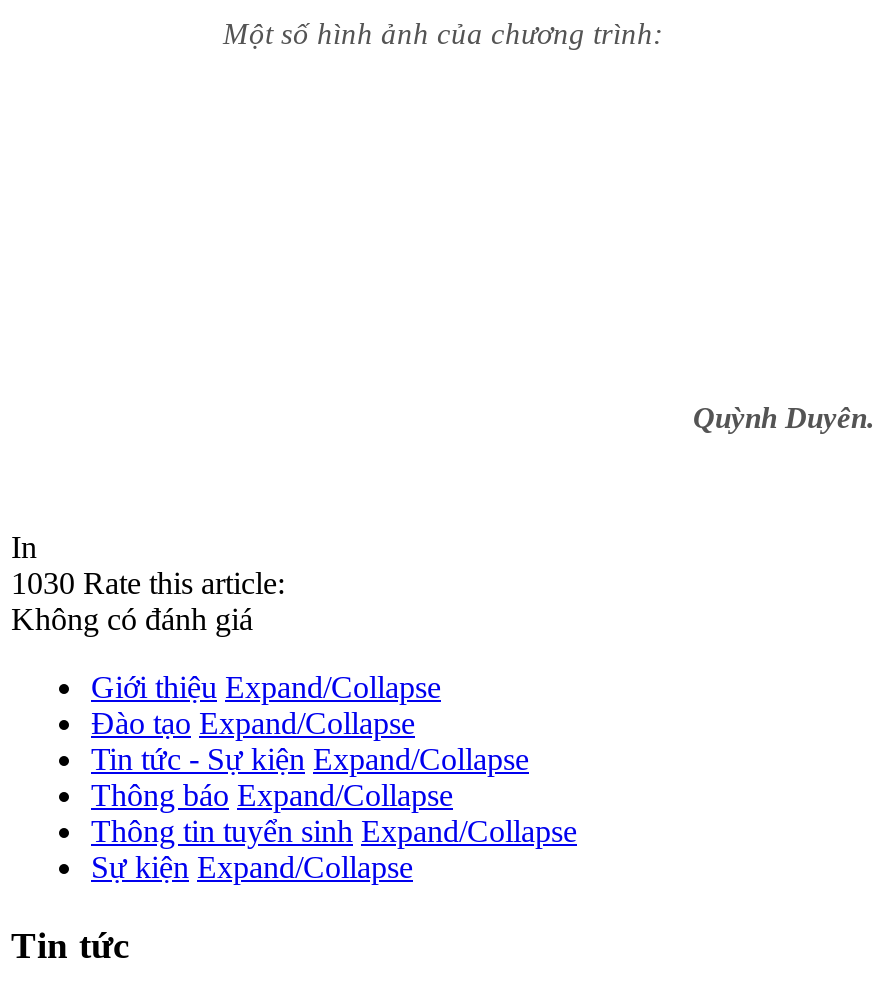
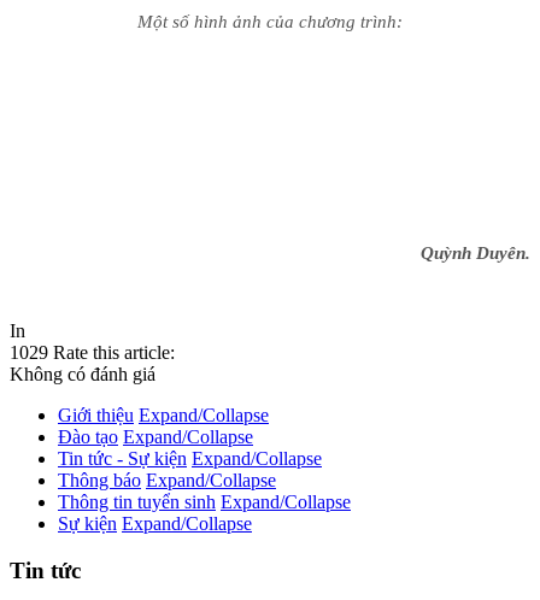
- 1030 Rate this article:
+ 1029 Rate this article:
